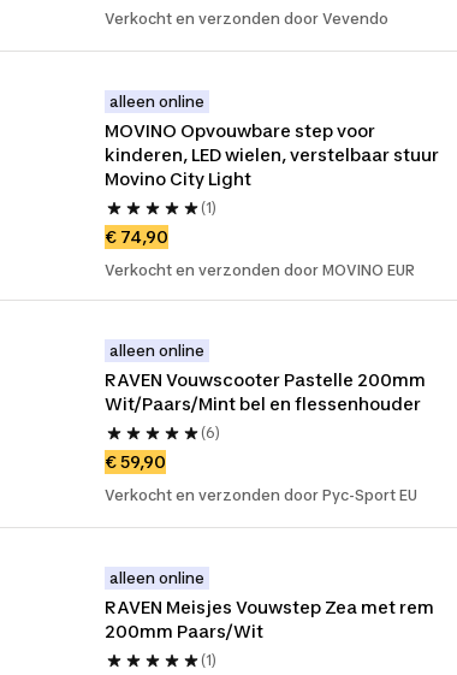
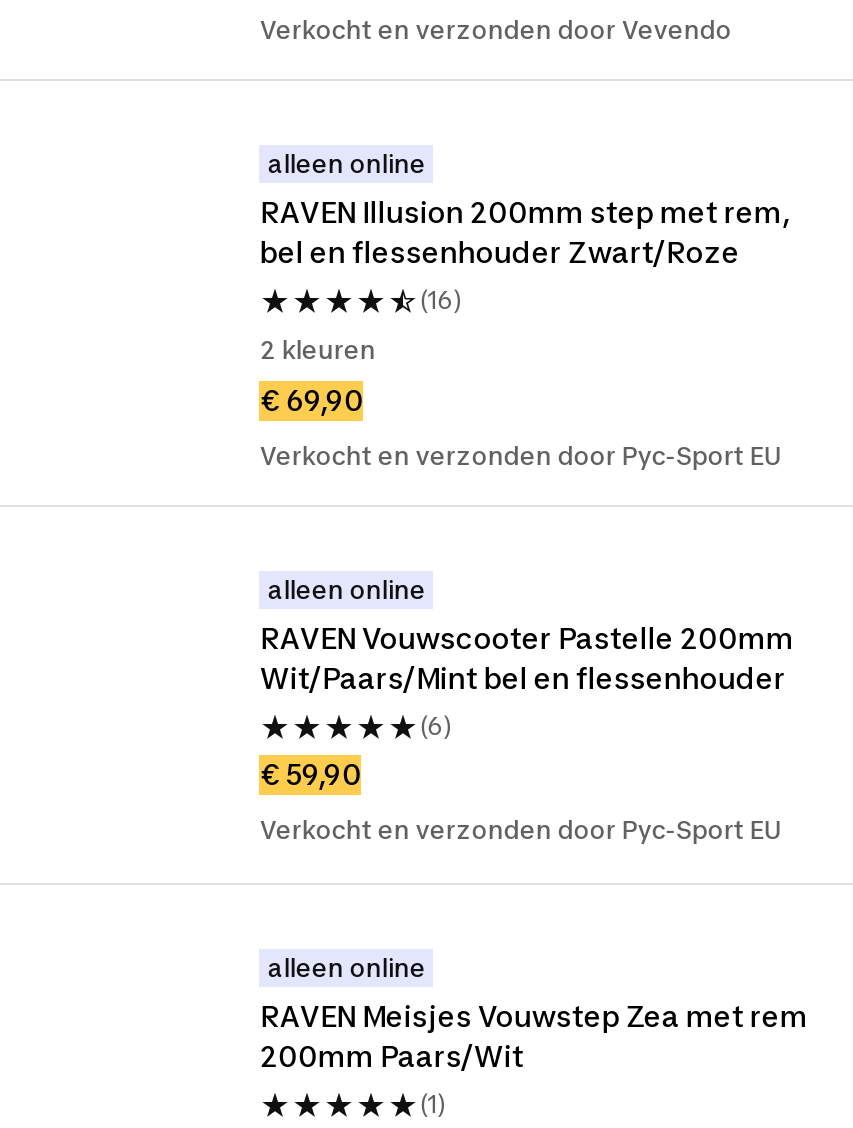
- MOVINO Opvouwbare step voor
- kinderen, LED wielen, verstelbaar stuur
- Movino City Light
- (1)
- € 74,90
- Verkocht en verzonden door MOVINO EUR
+ RAVEN Illusion 200mm step met rem,
+ bel en flessenhouder Zwart/Roze
+ (16)
+ 2 kleuren
+ € 69,90
+ Verkocht en verzonden door Pyc-Sport EU
